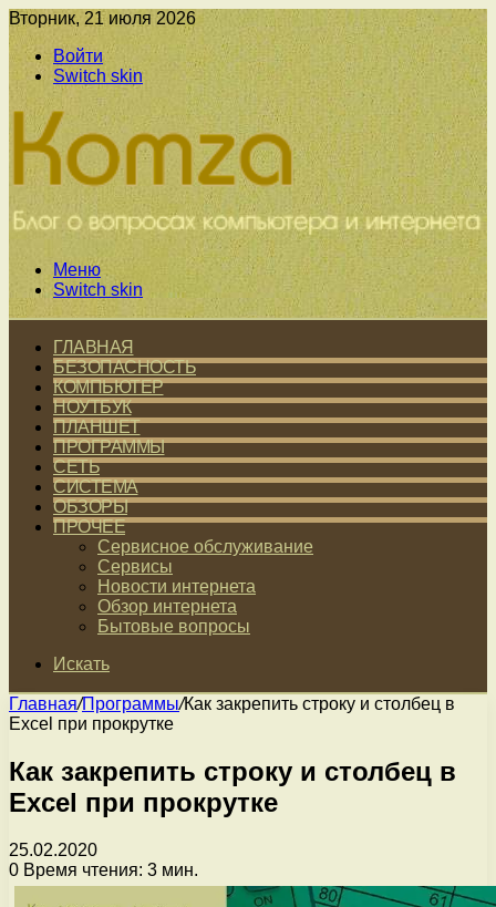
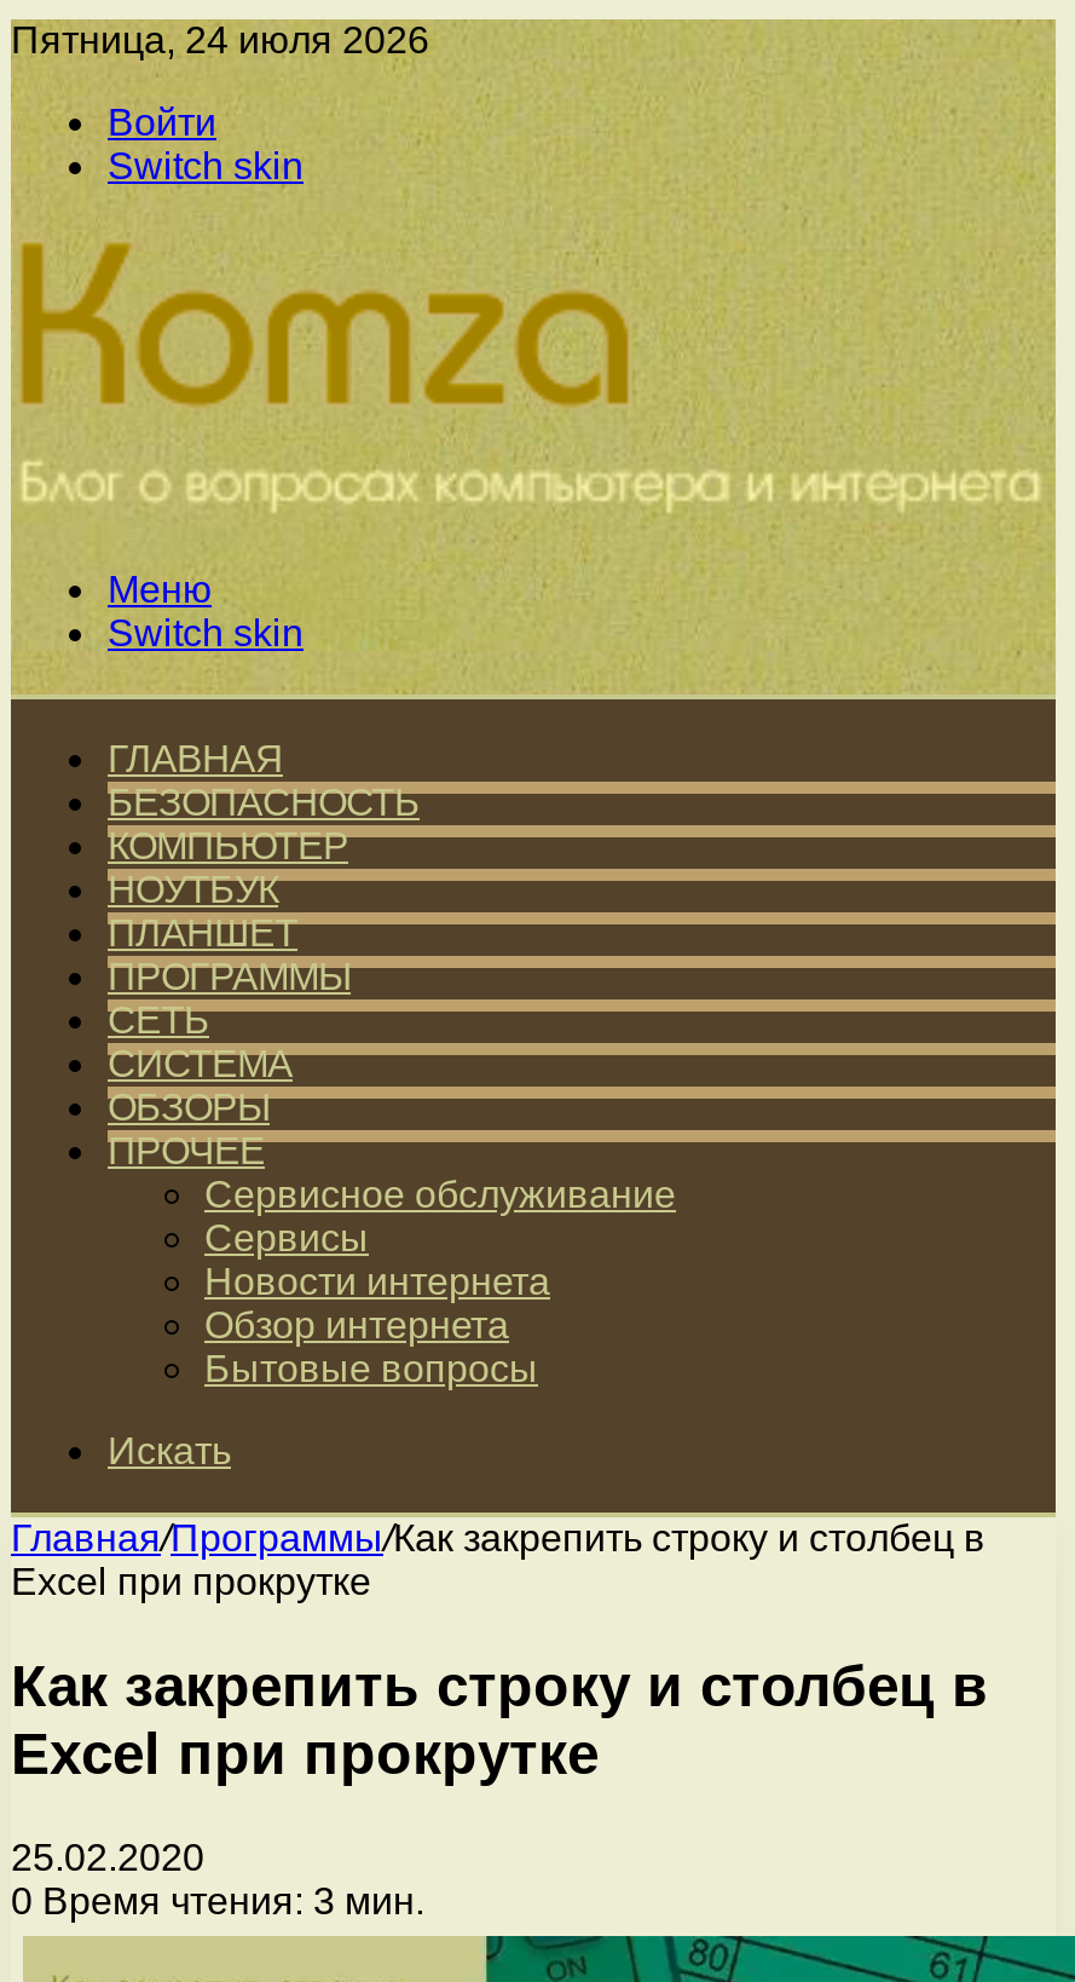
- Вторник, 21 июля 2026
+ Пятница, 24 июля 2026
